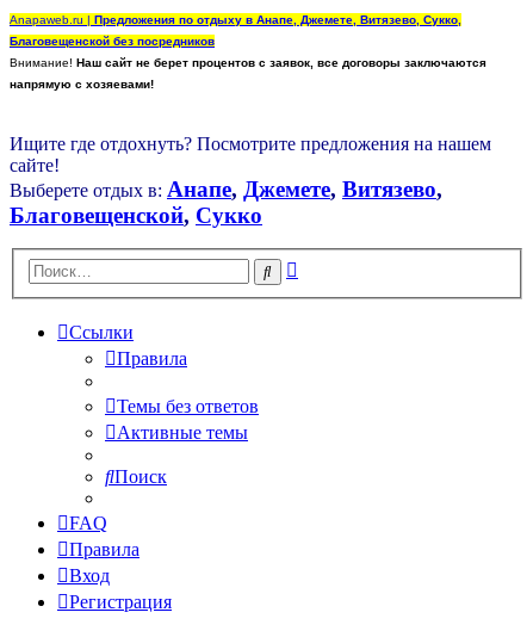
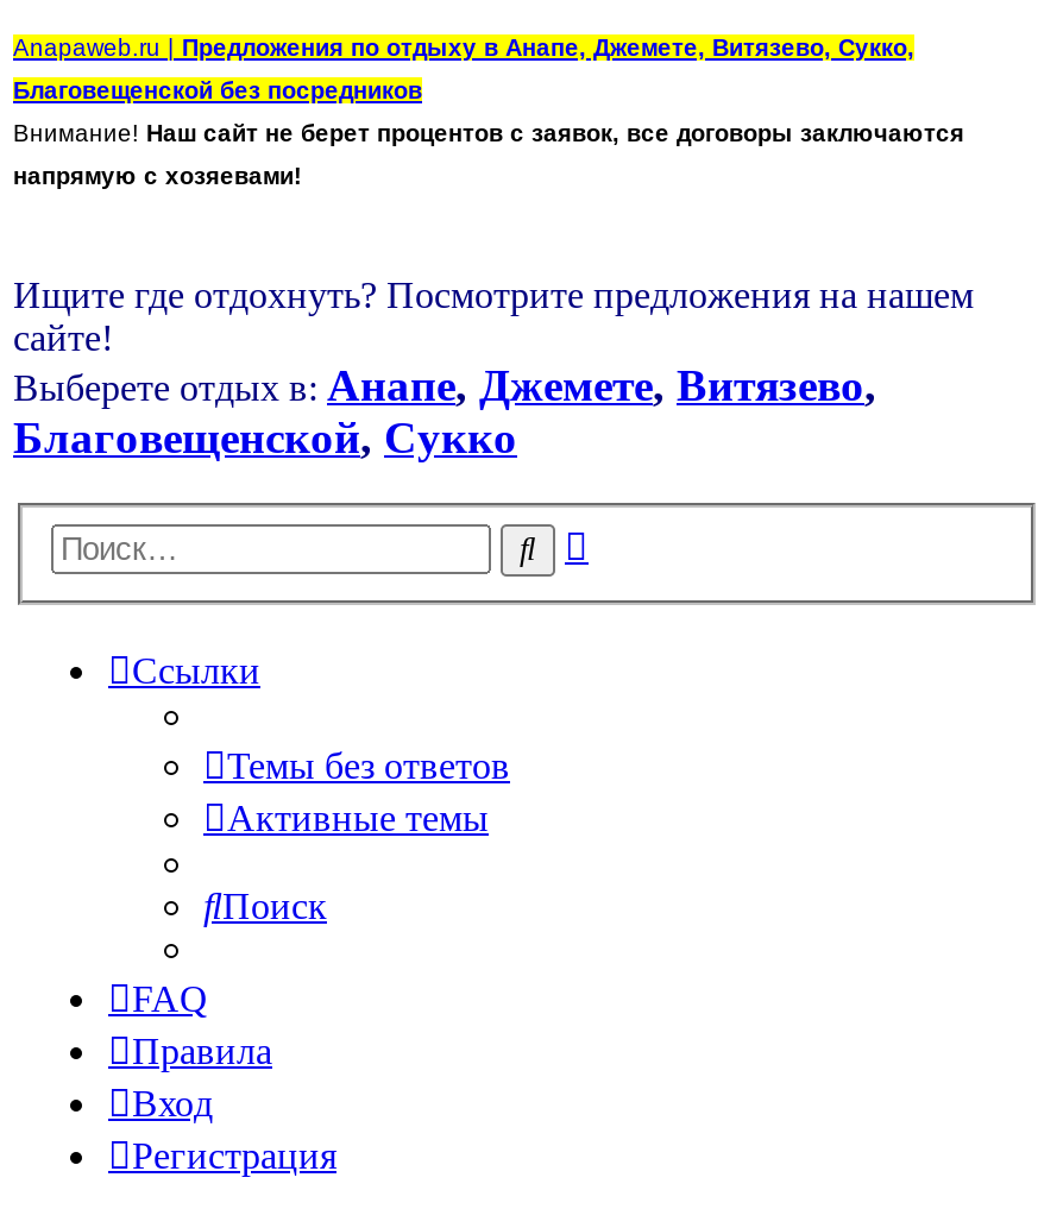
- Правила
